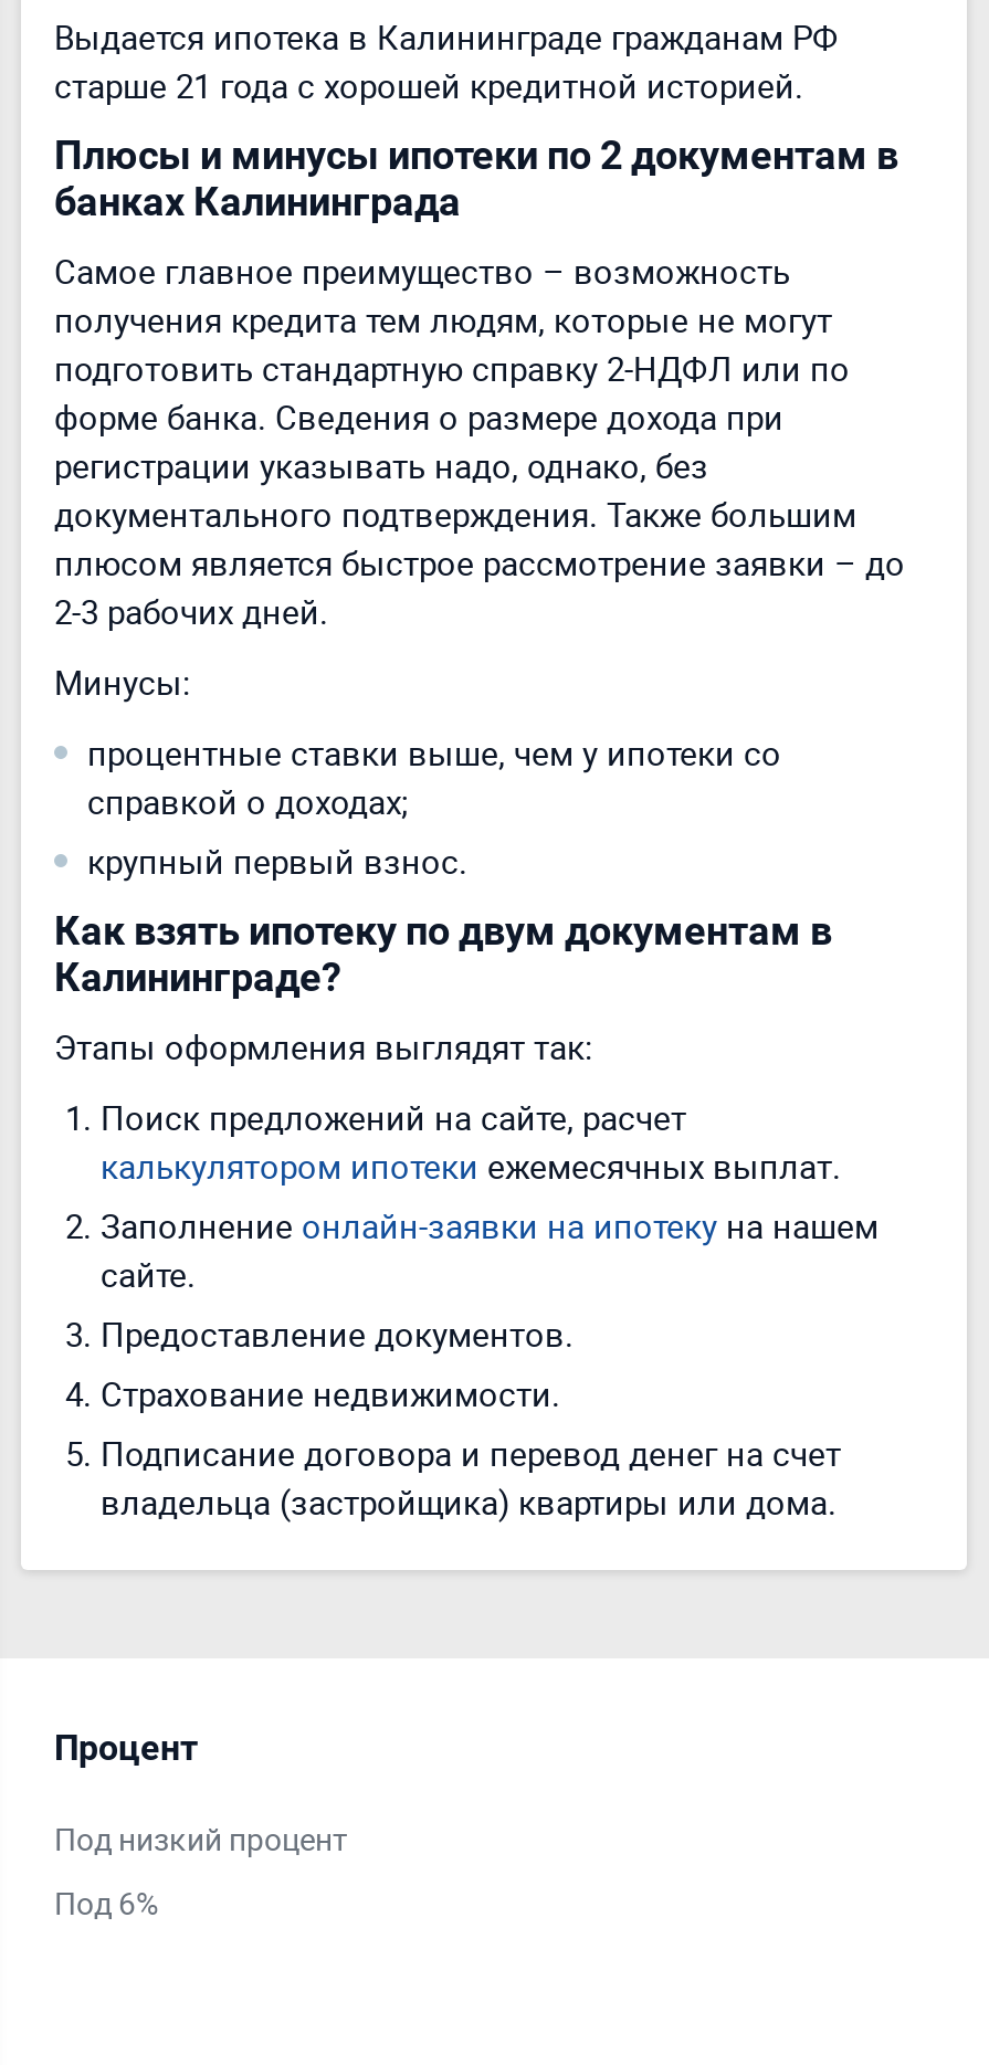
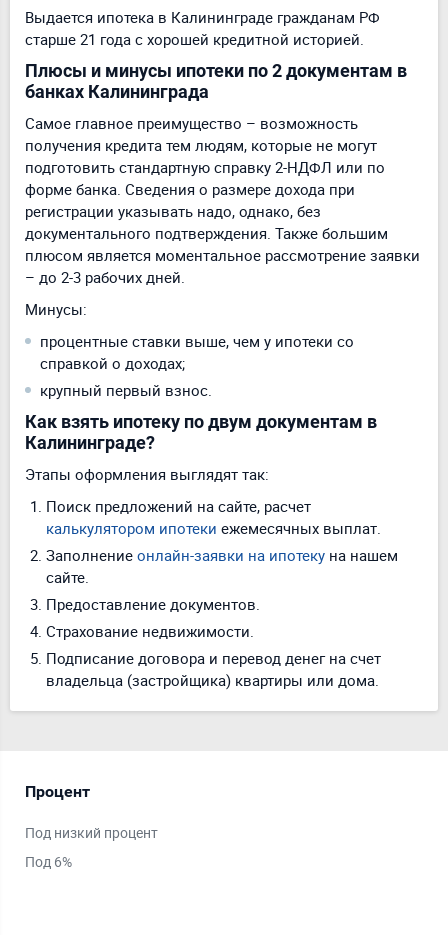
- плюсом является быстрое рассмотрение заявки – до
- 2-3 рабочих дней.
+ плюсом является моментальное рассмотрение заявки
+ – до 2-3 рабочих дней.
